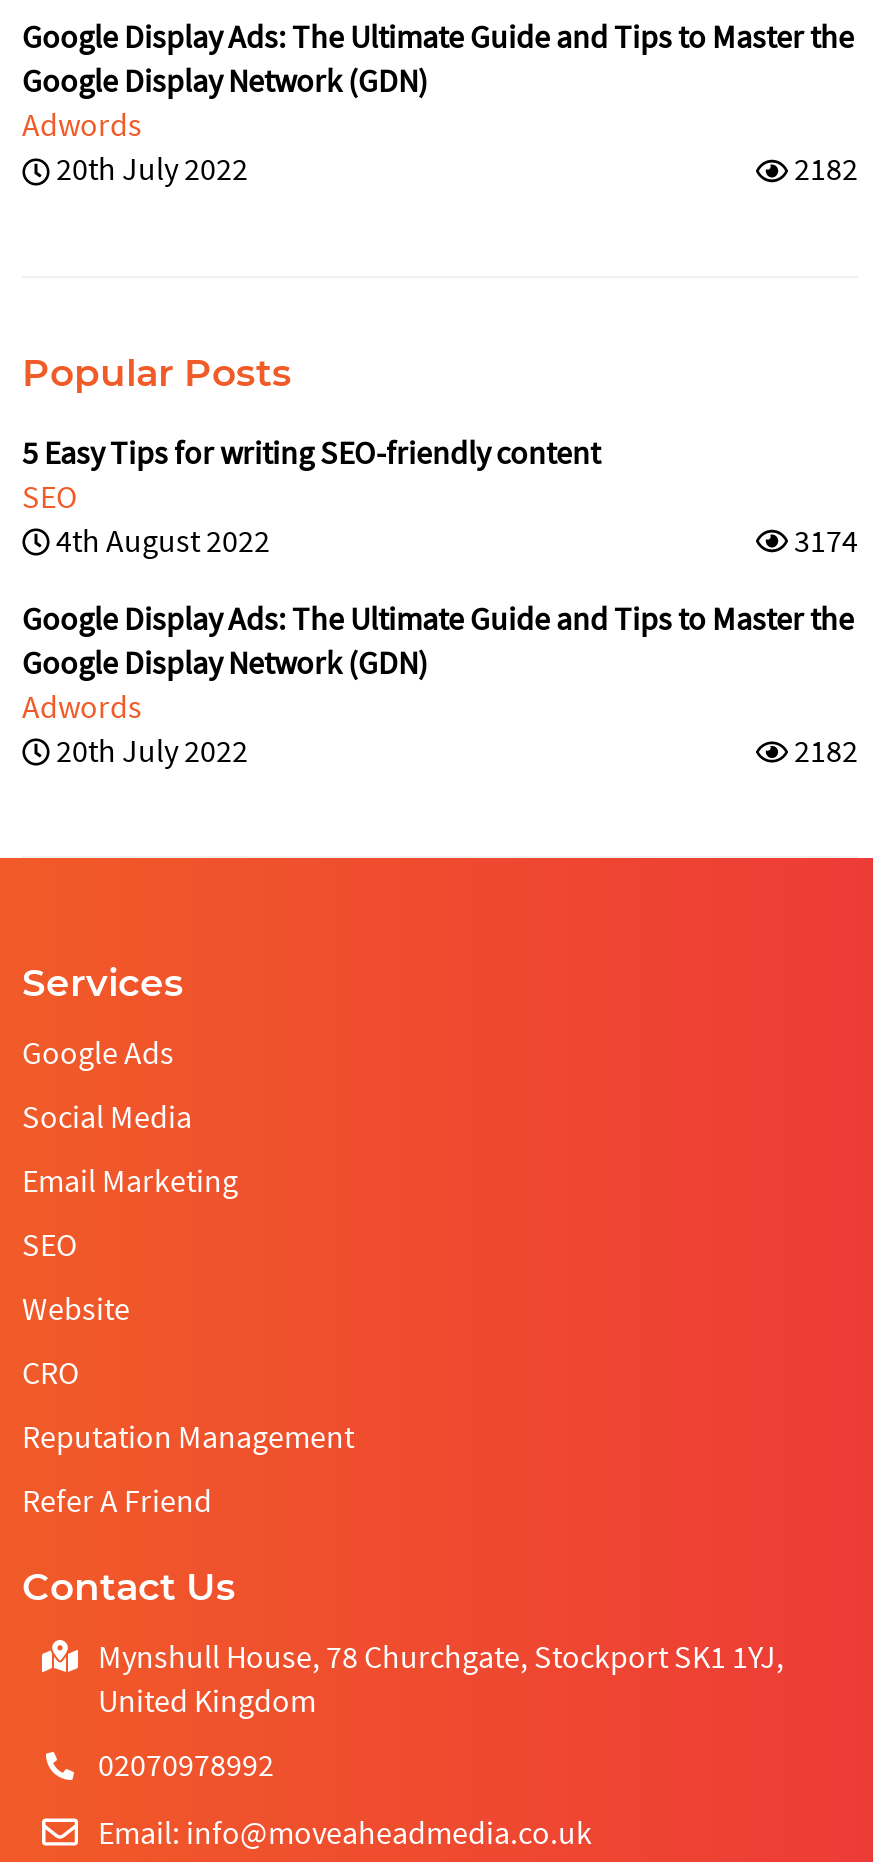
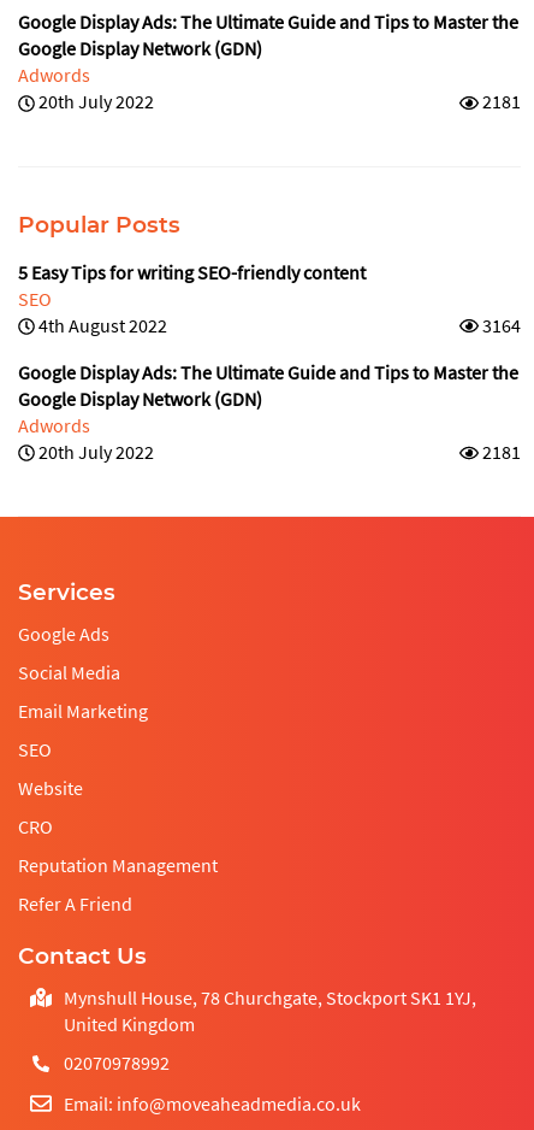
- 2182
+ 2181

- 3174
+ 3164

- 2182
+ 2181
